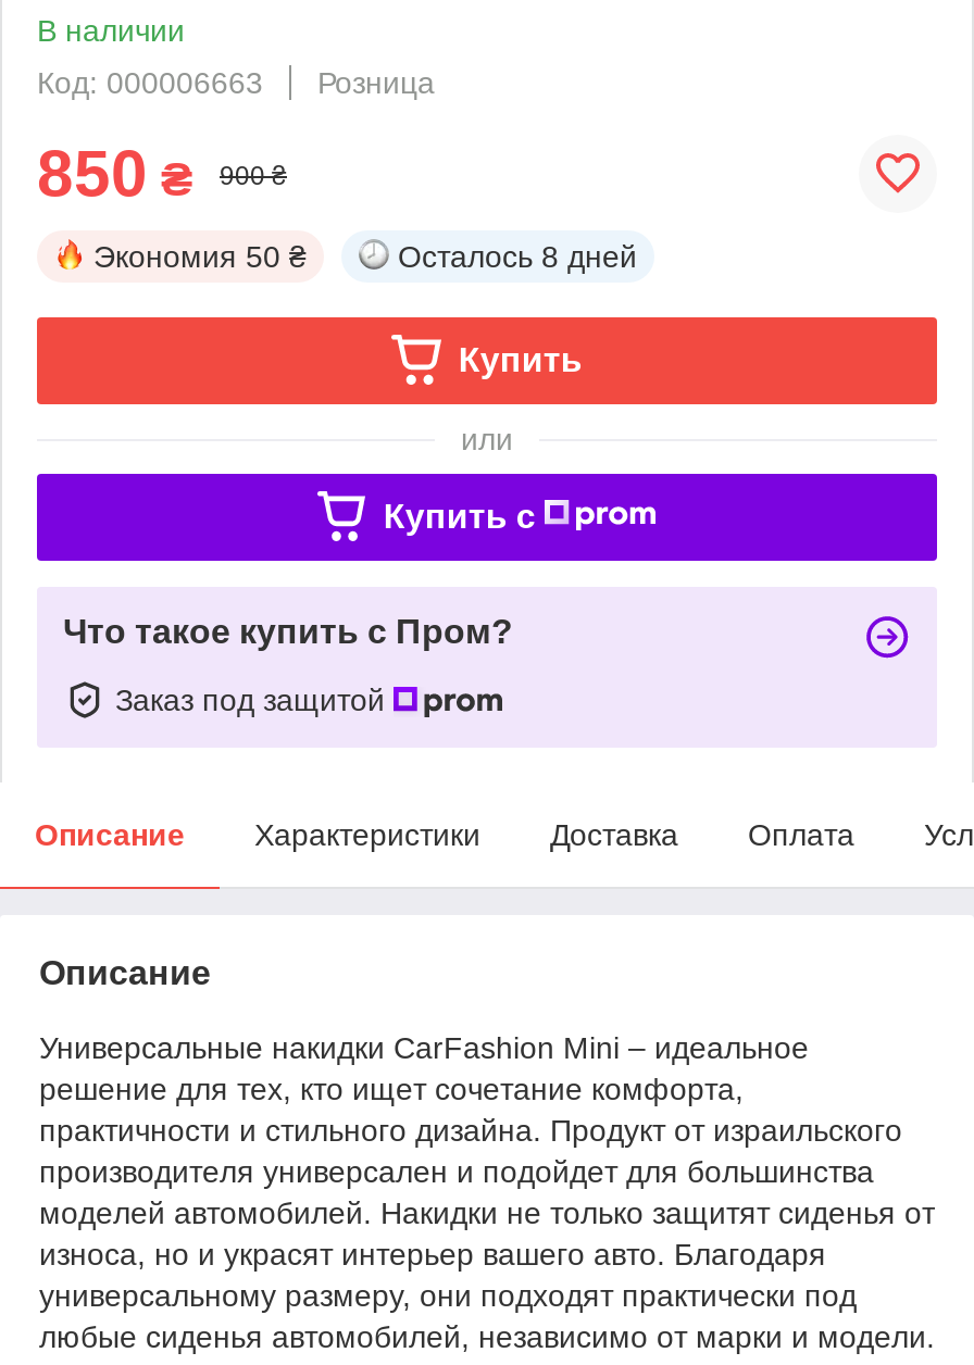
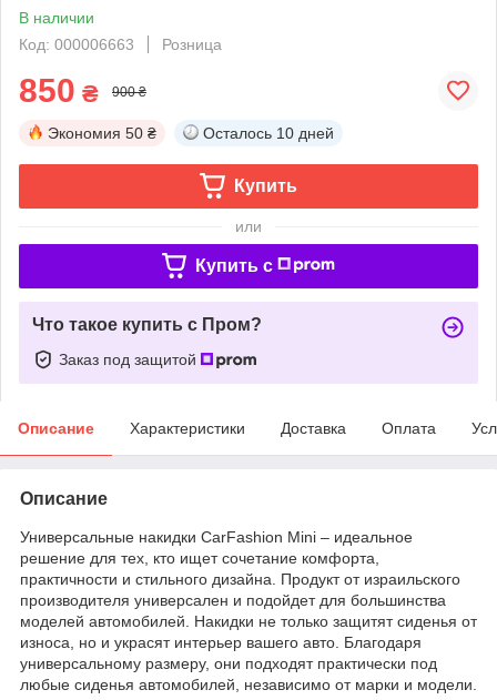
- Осталось 8 дней
+ Осталось 10 дней
